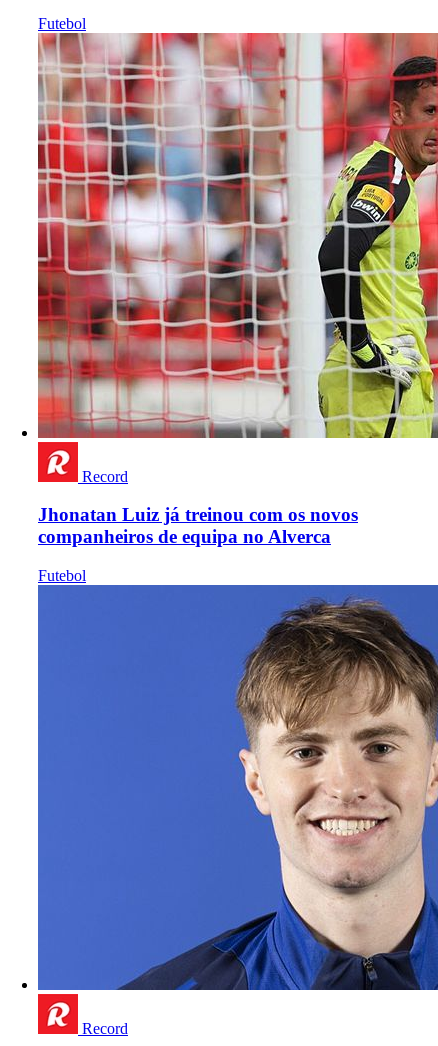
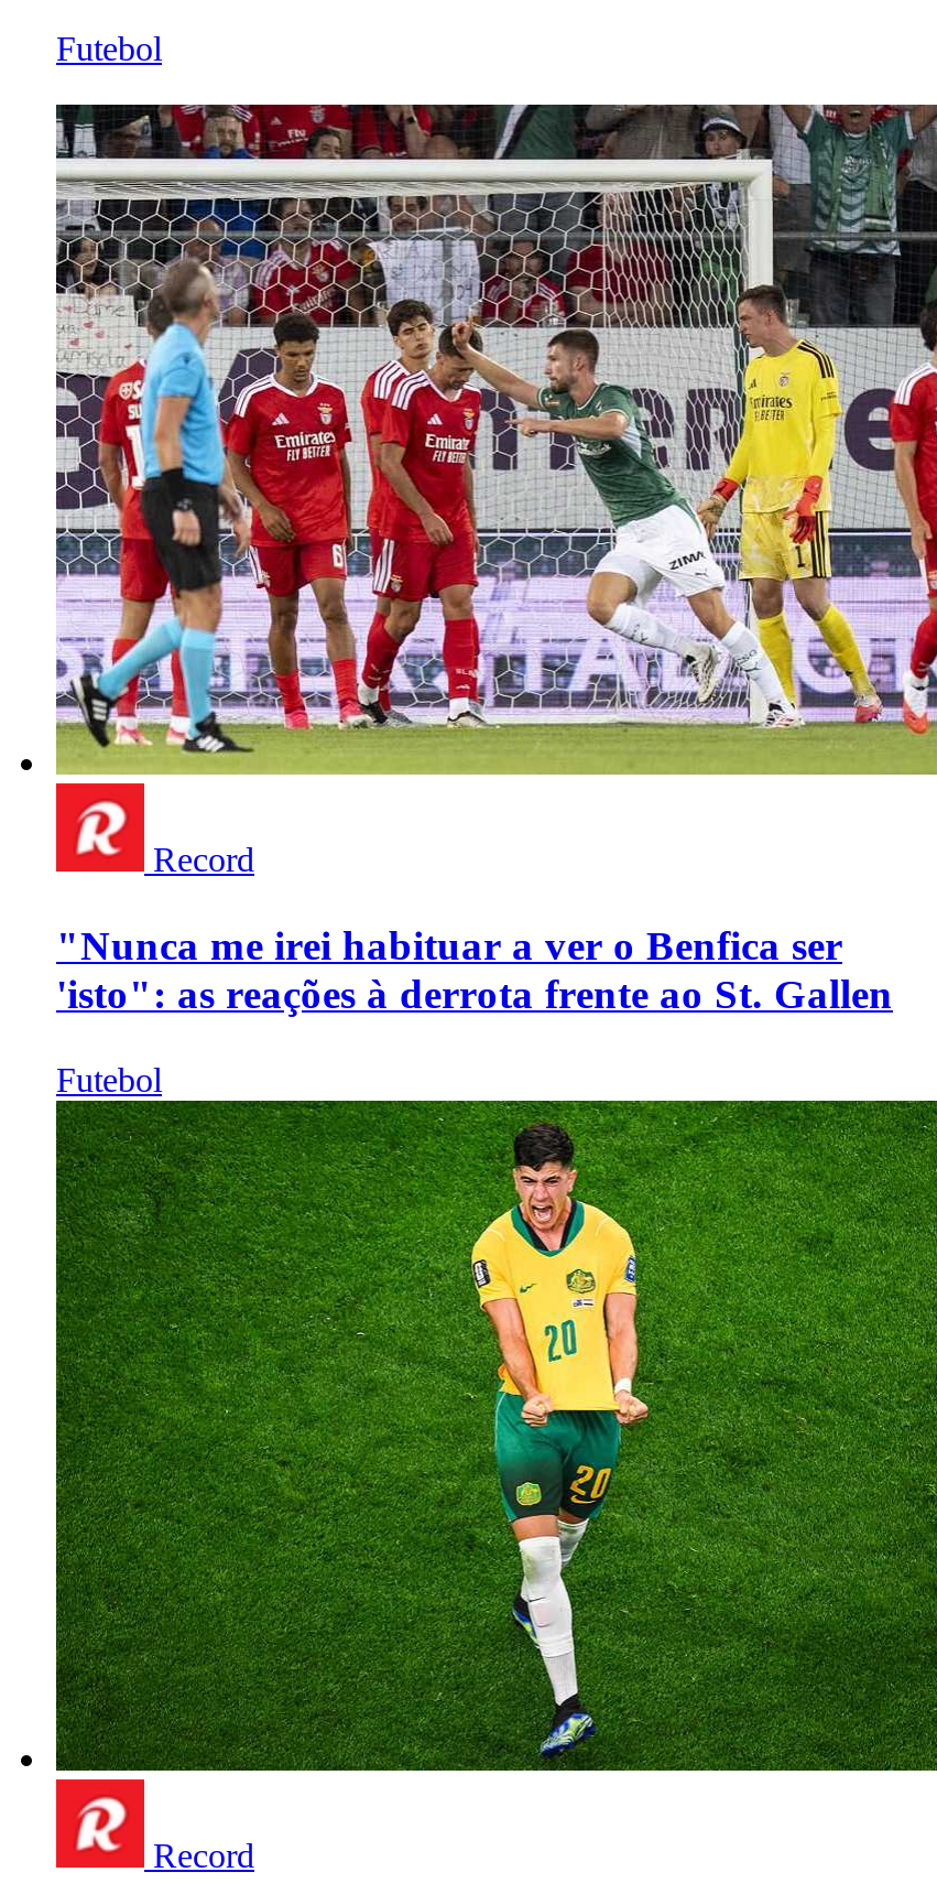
- [image]
+ [image]

- Jhonatan Luiz já treinou com os novos
- companheiros de equipa no Alverca
+ "Nunca me irei habituar a ver o Benfica ser
+ 'isto": as reações à derrota frente ao St. Gallen

- [image]
+ [image]
